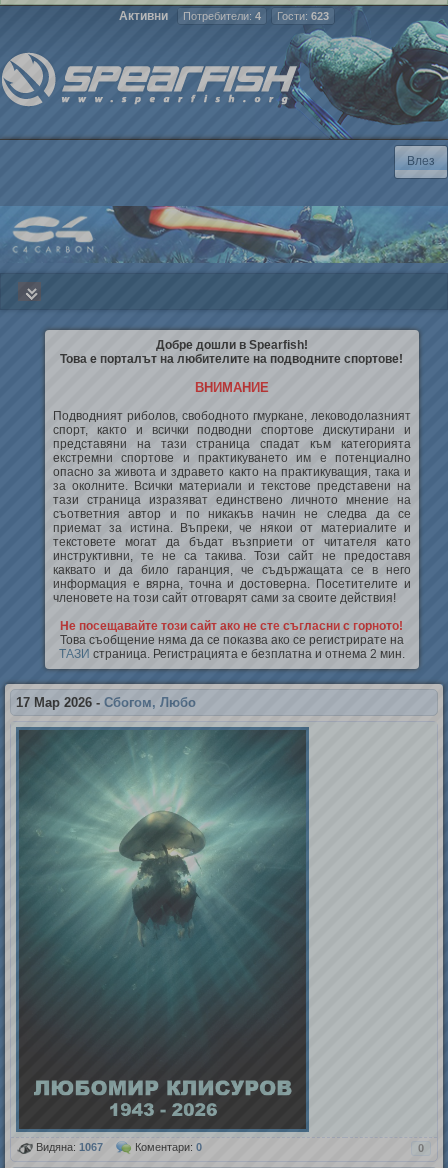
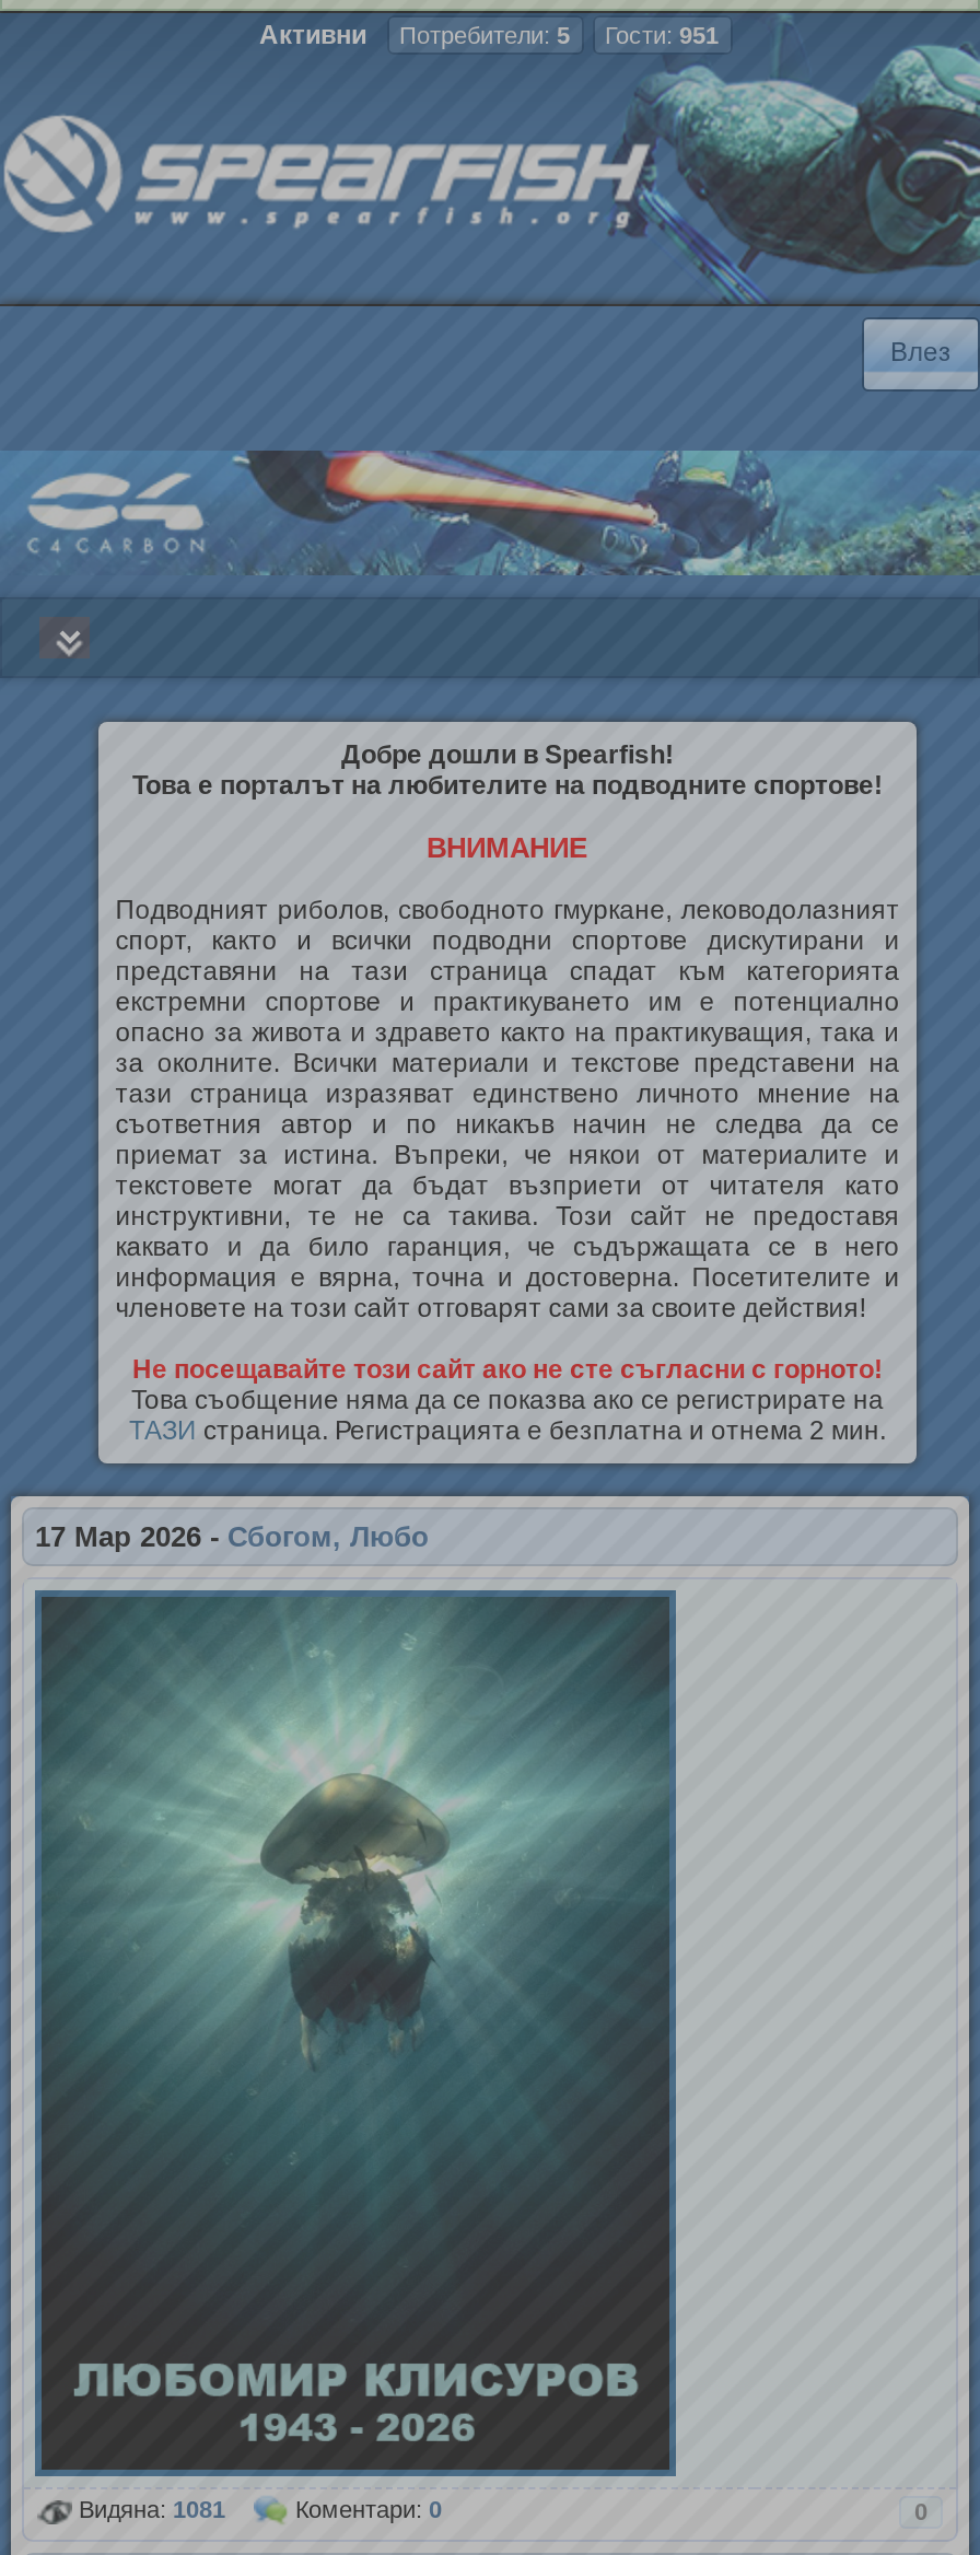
- Потребители: 4
+ Потребители: 5

- Гости: 623
+ Гости: 951

- Видяна: 1067
+ Видяна: 1081
